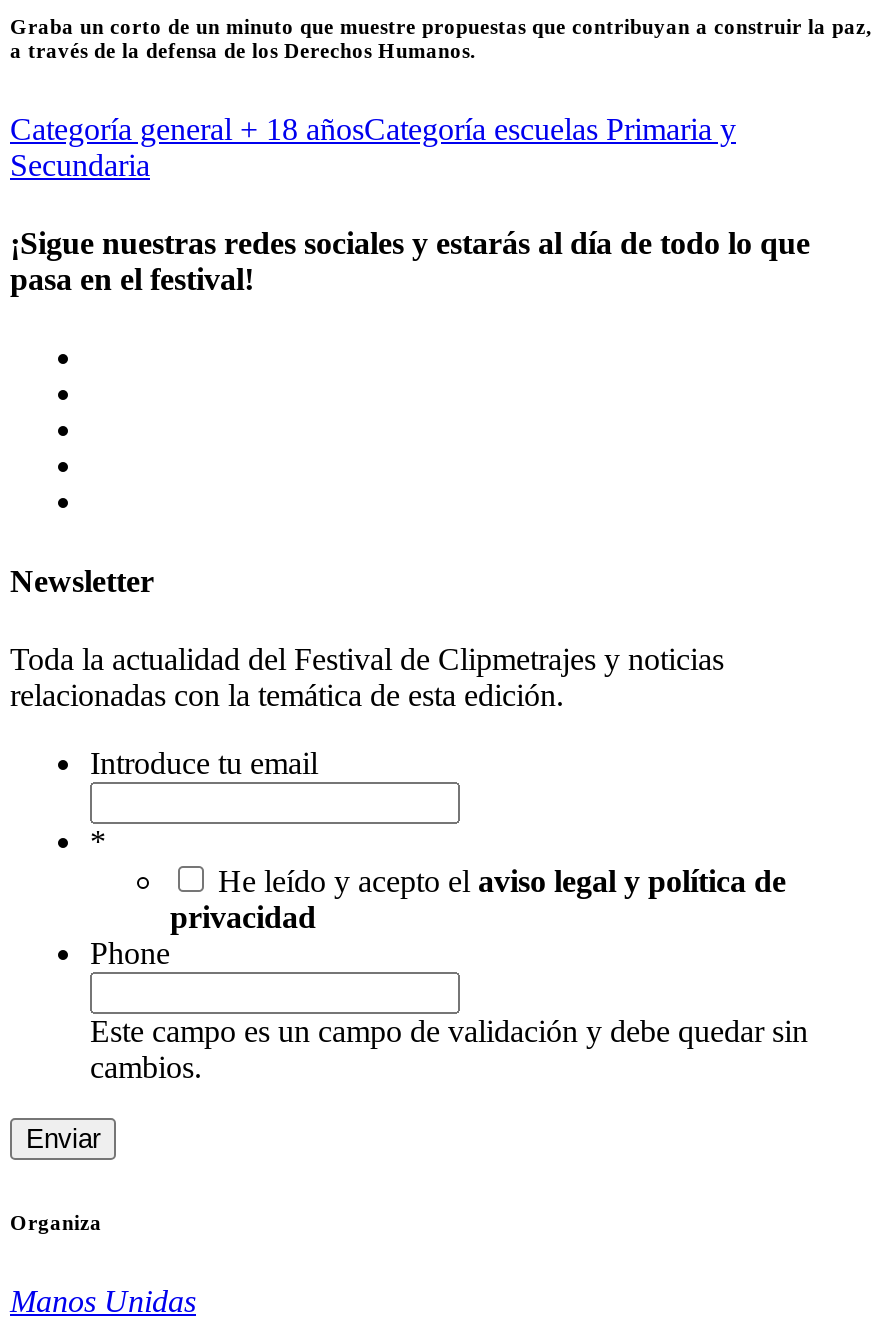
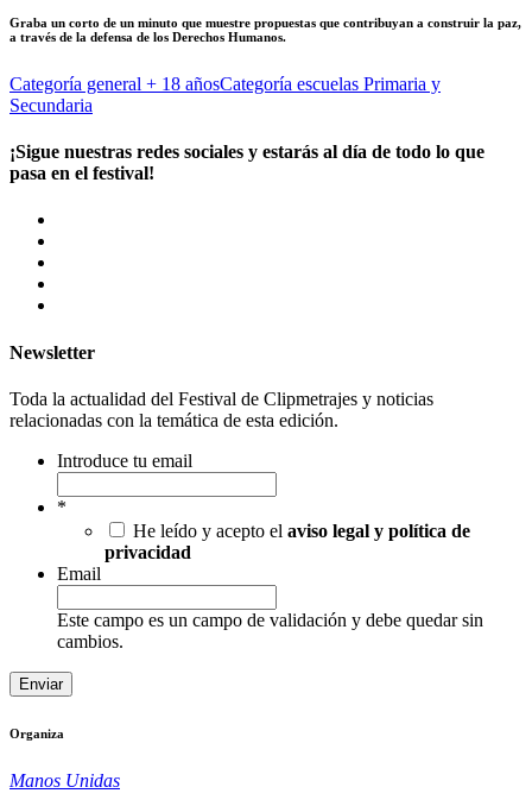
- Phone
+ Email
